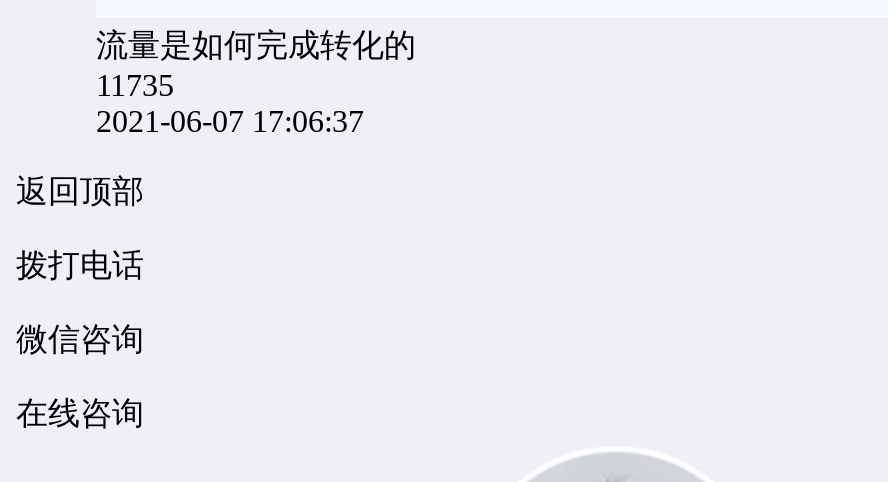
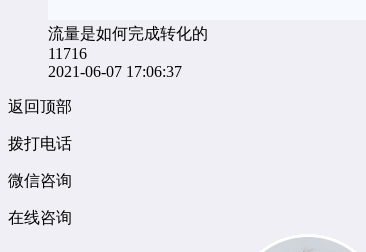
- 11735
+ 11716
